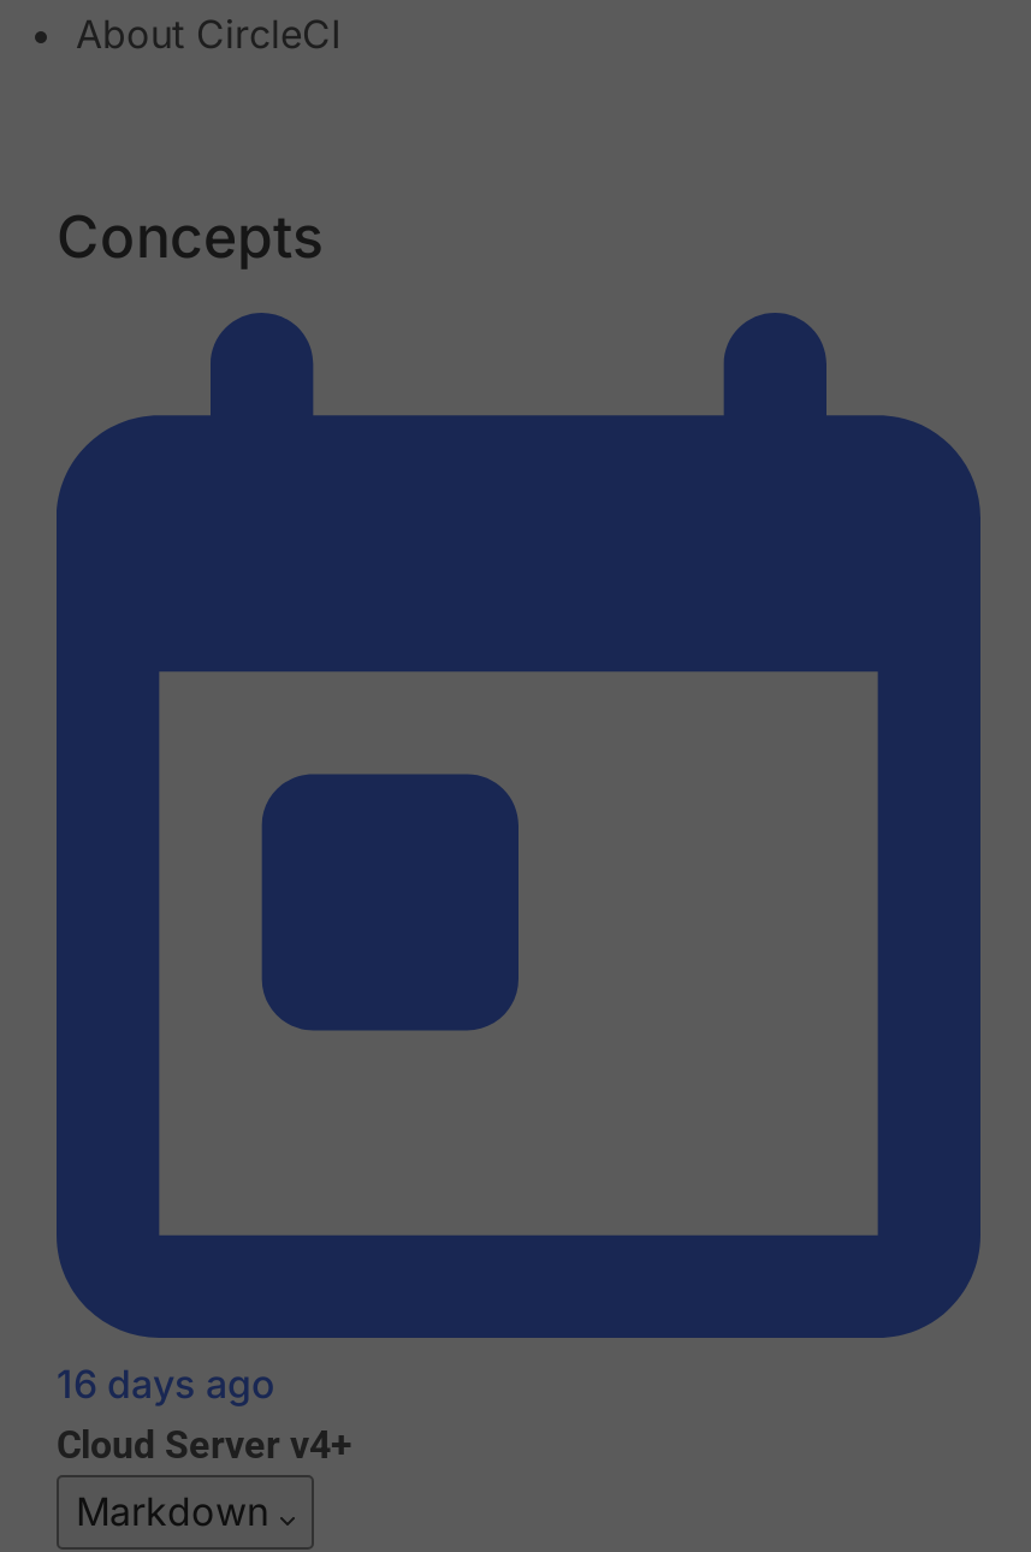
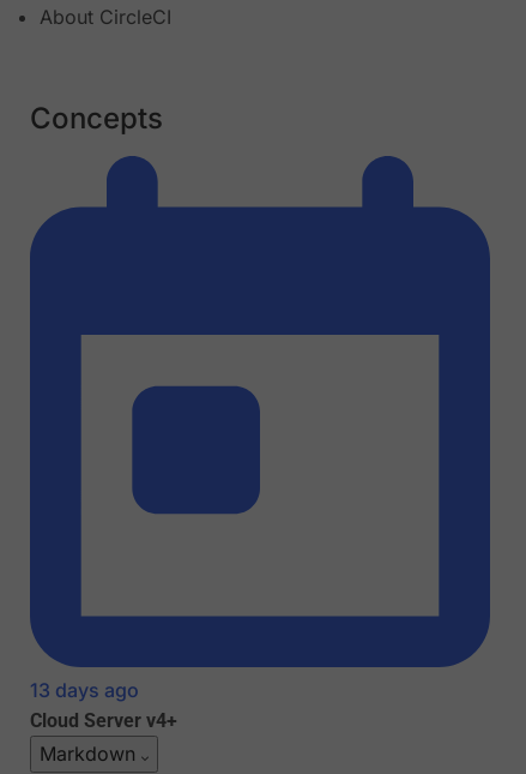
- 16 days ago
+ 13 days ago
